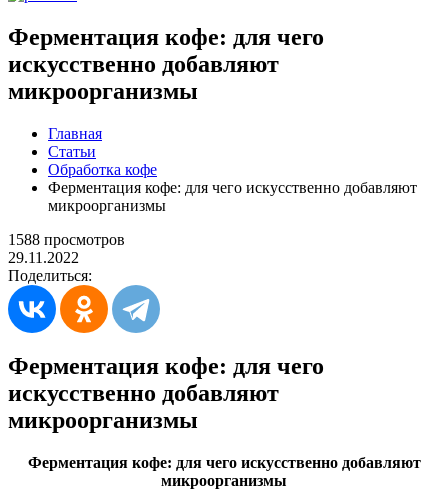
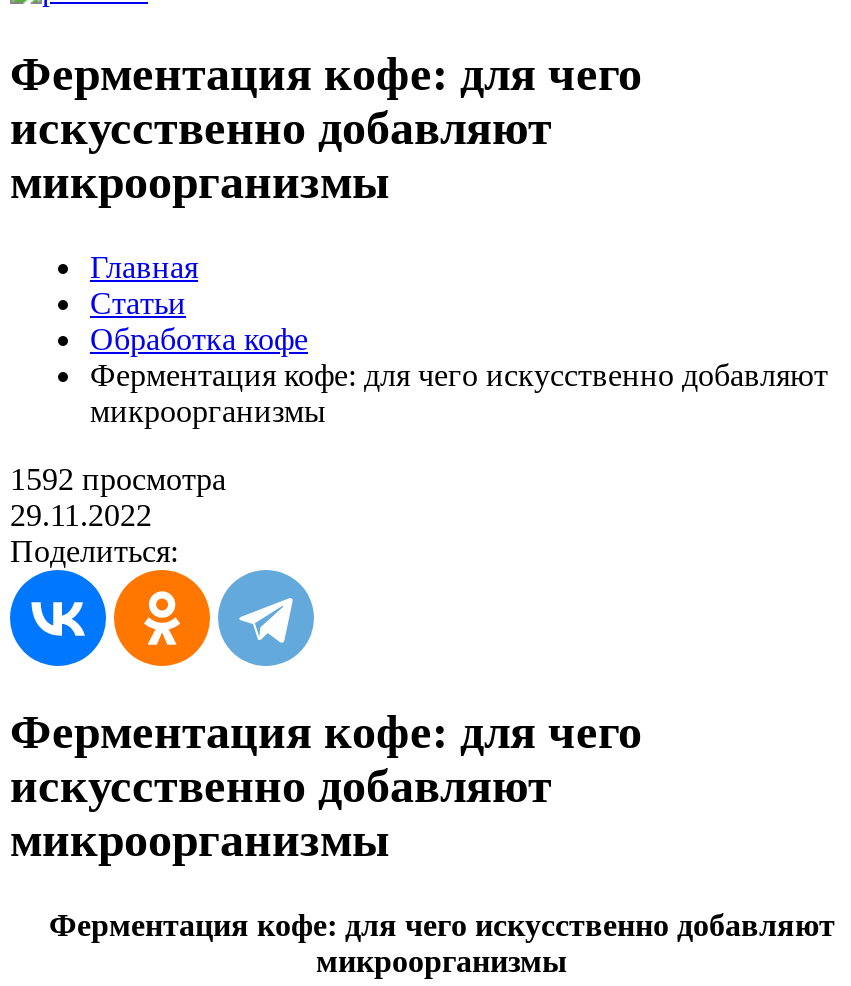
- 1588 просмотров
+ 1592 просмотра
